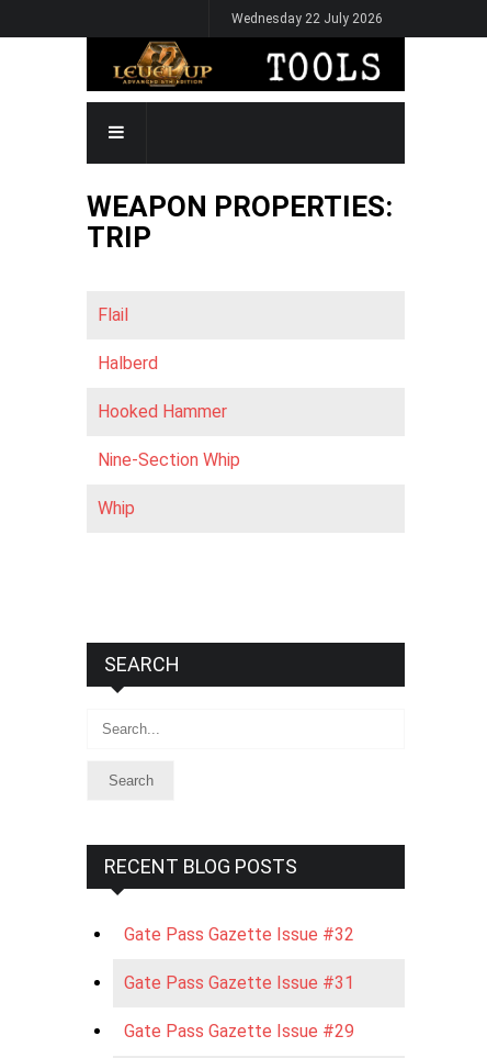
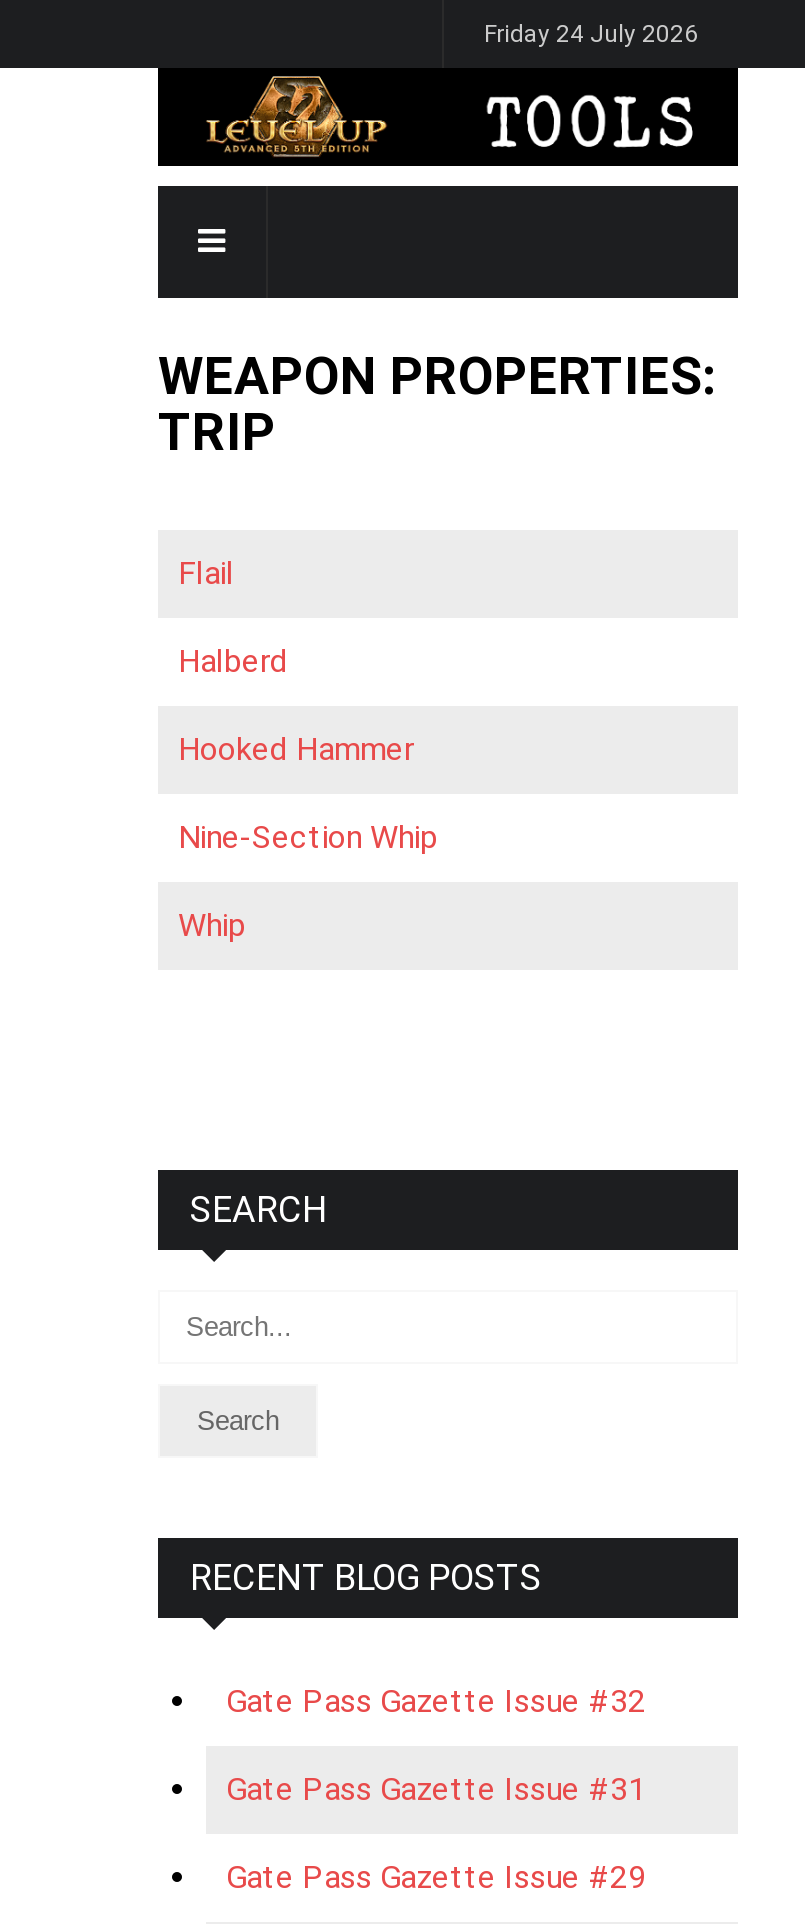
- Wednesday 22 July 2026
+ Friday 24 July 2026
